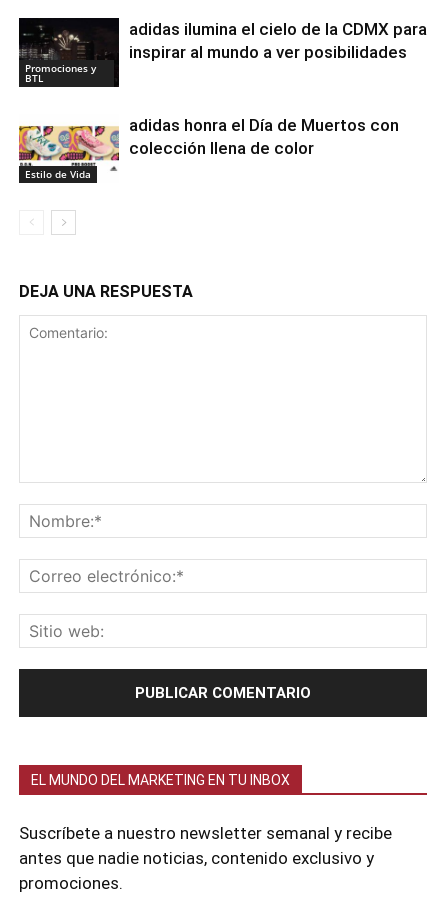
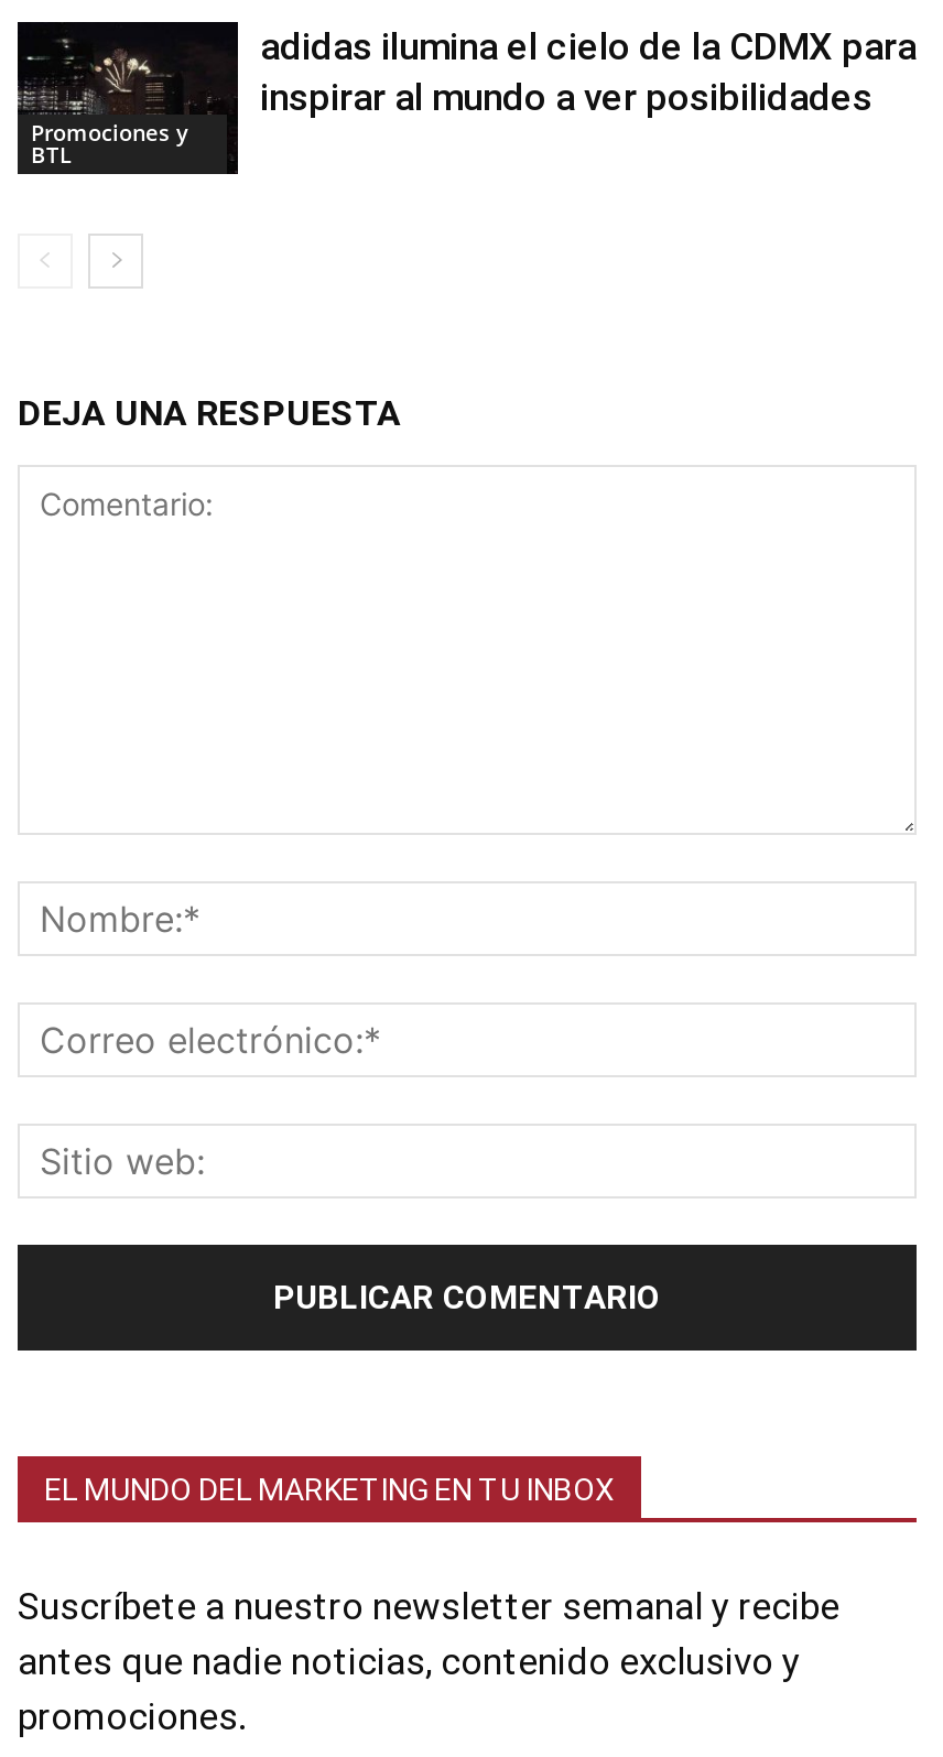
- adidas honra el Día de Muertos con
- colección llena de color

- [image]
- Estilo de Vida
